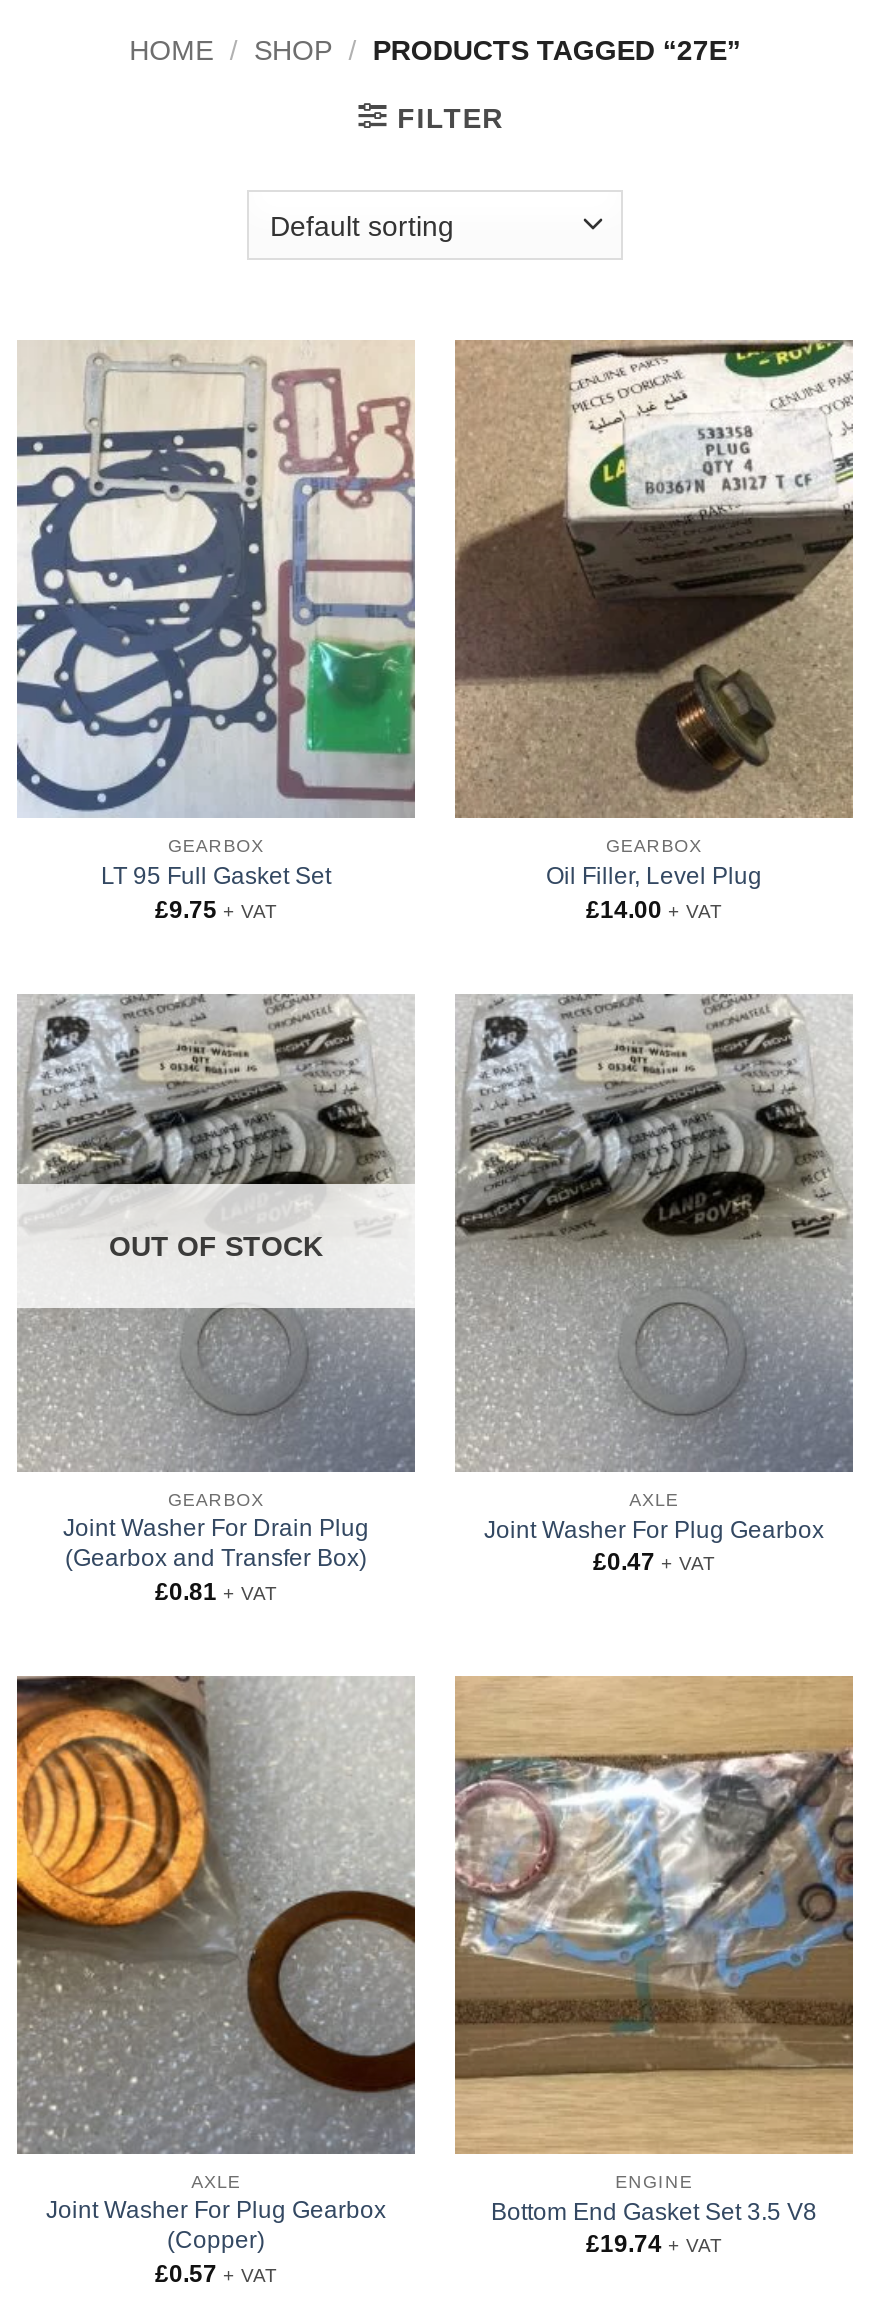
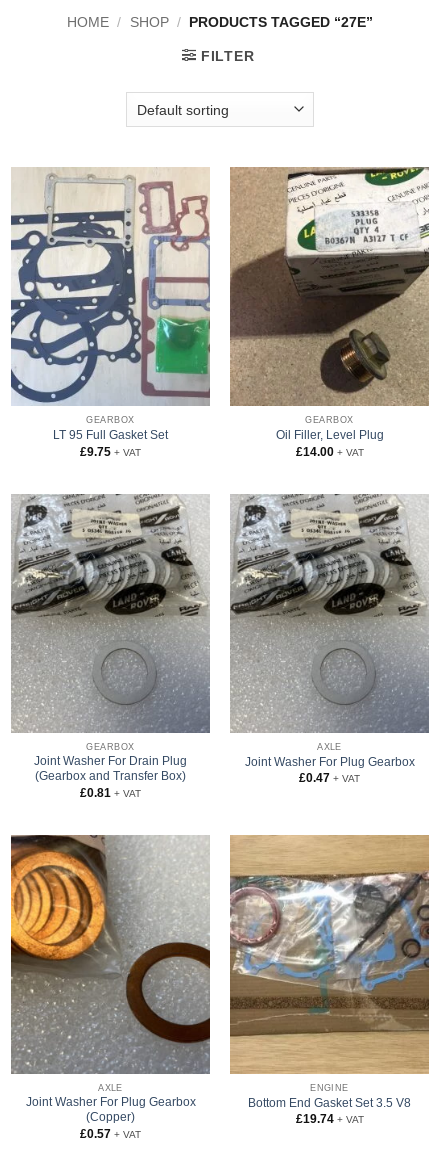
- [image]
+ [image]

- OUT OF STOCK
